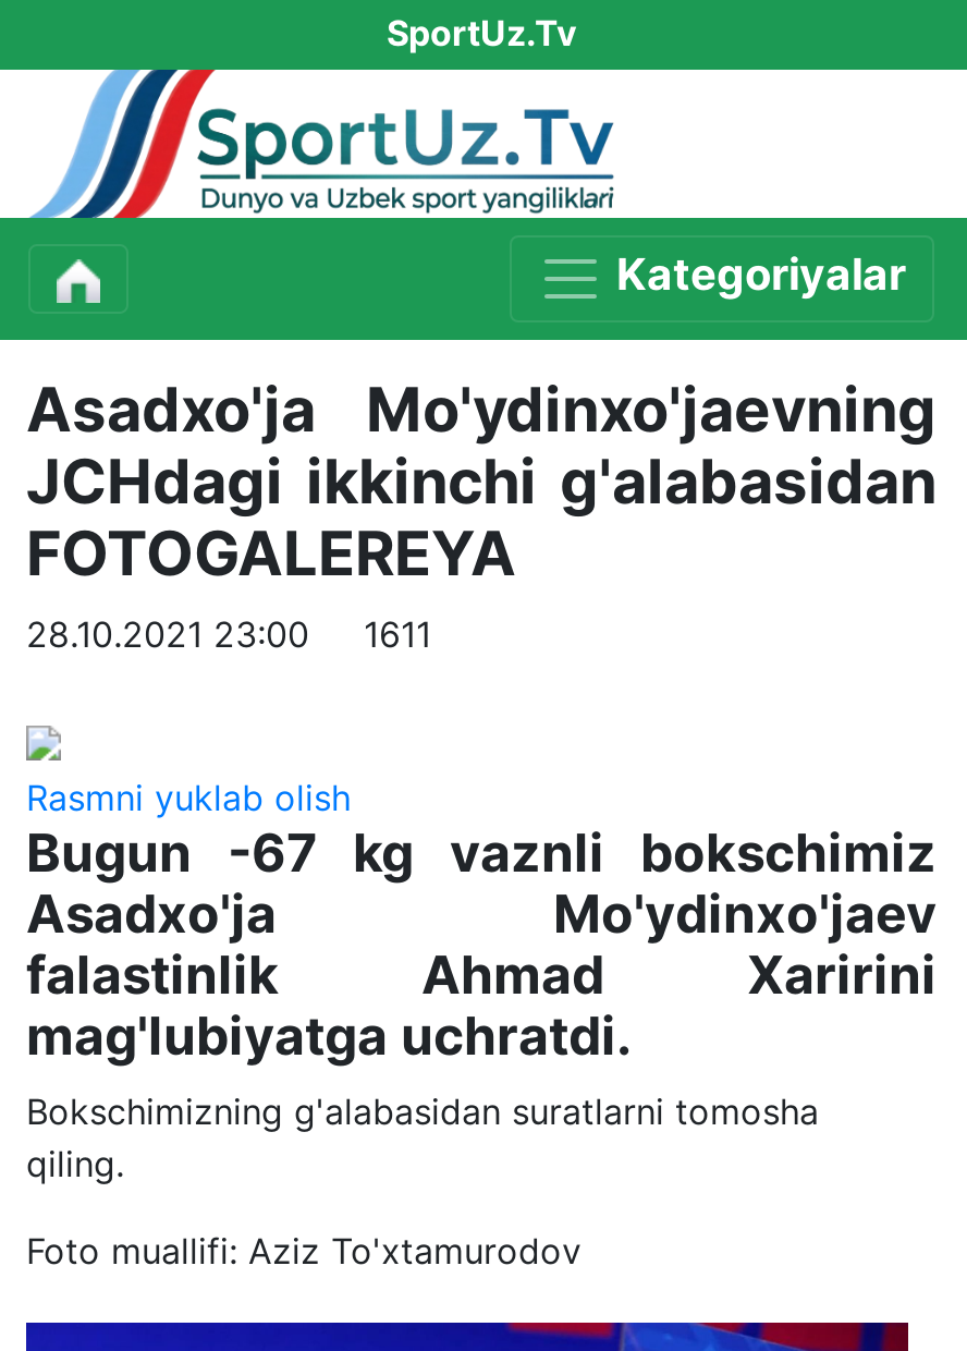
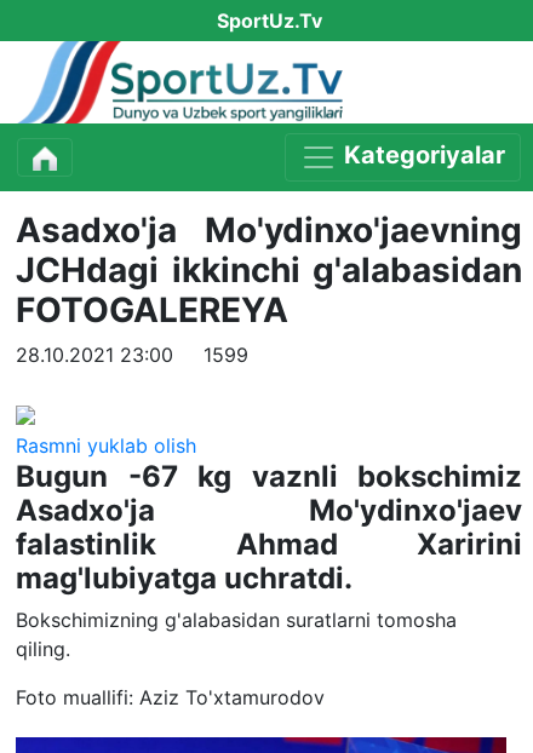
- 28.10.2021 23:00 1611
+ 28.10.2021 23:00 1599
